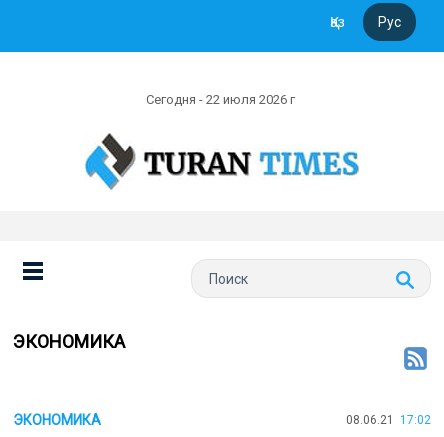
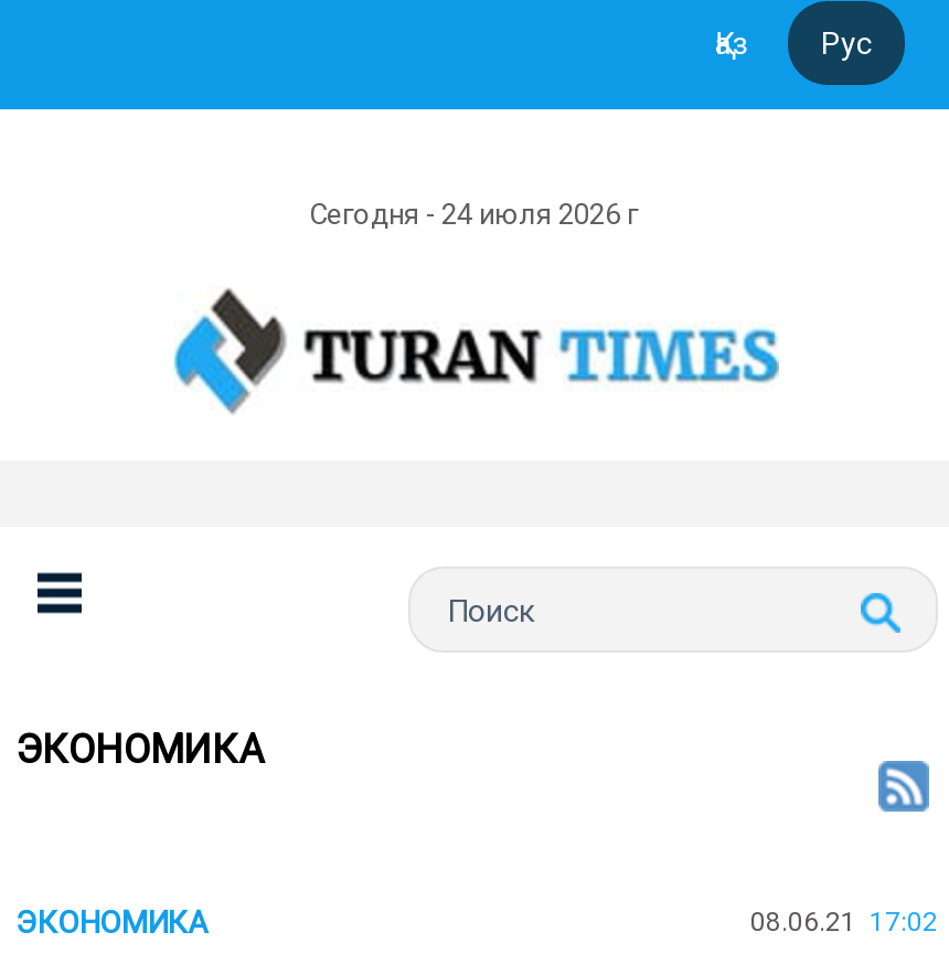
- Сегодня - 22 июля 2026 г
+ Сегодня - 24 июля 2026 г
